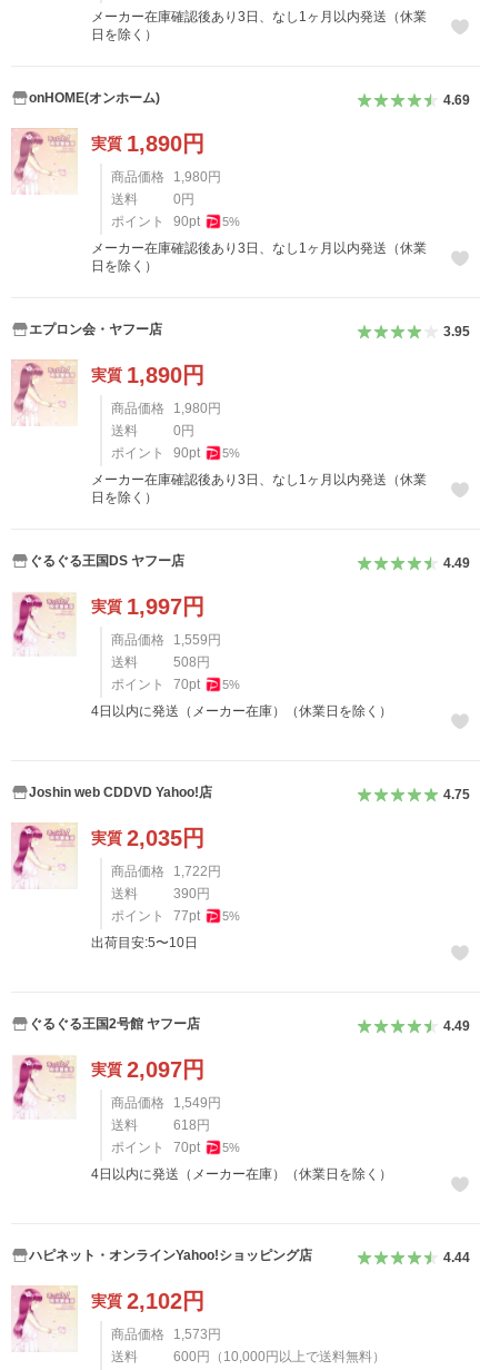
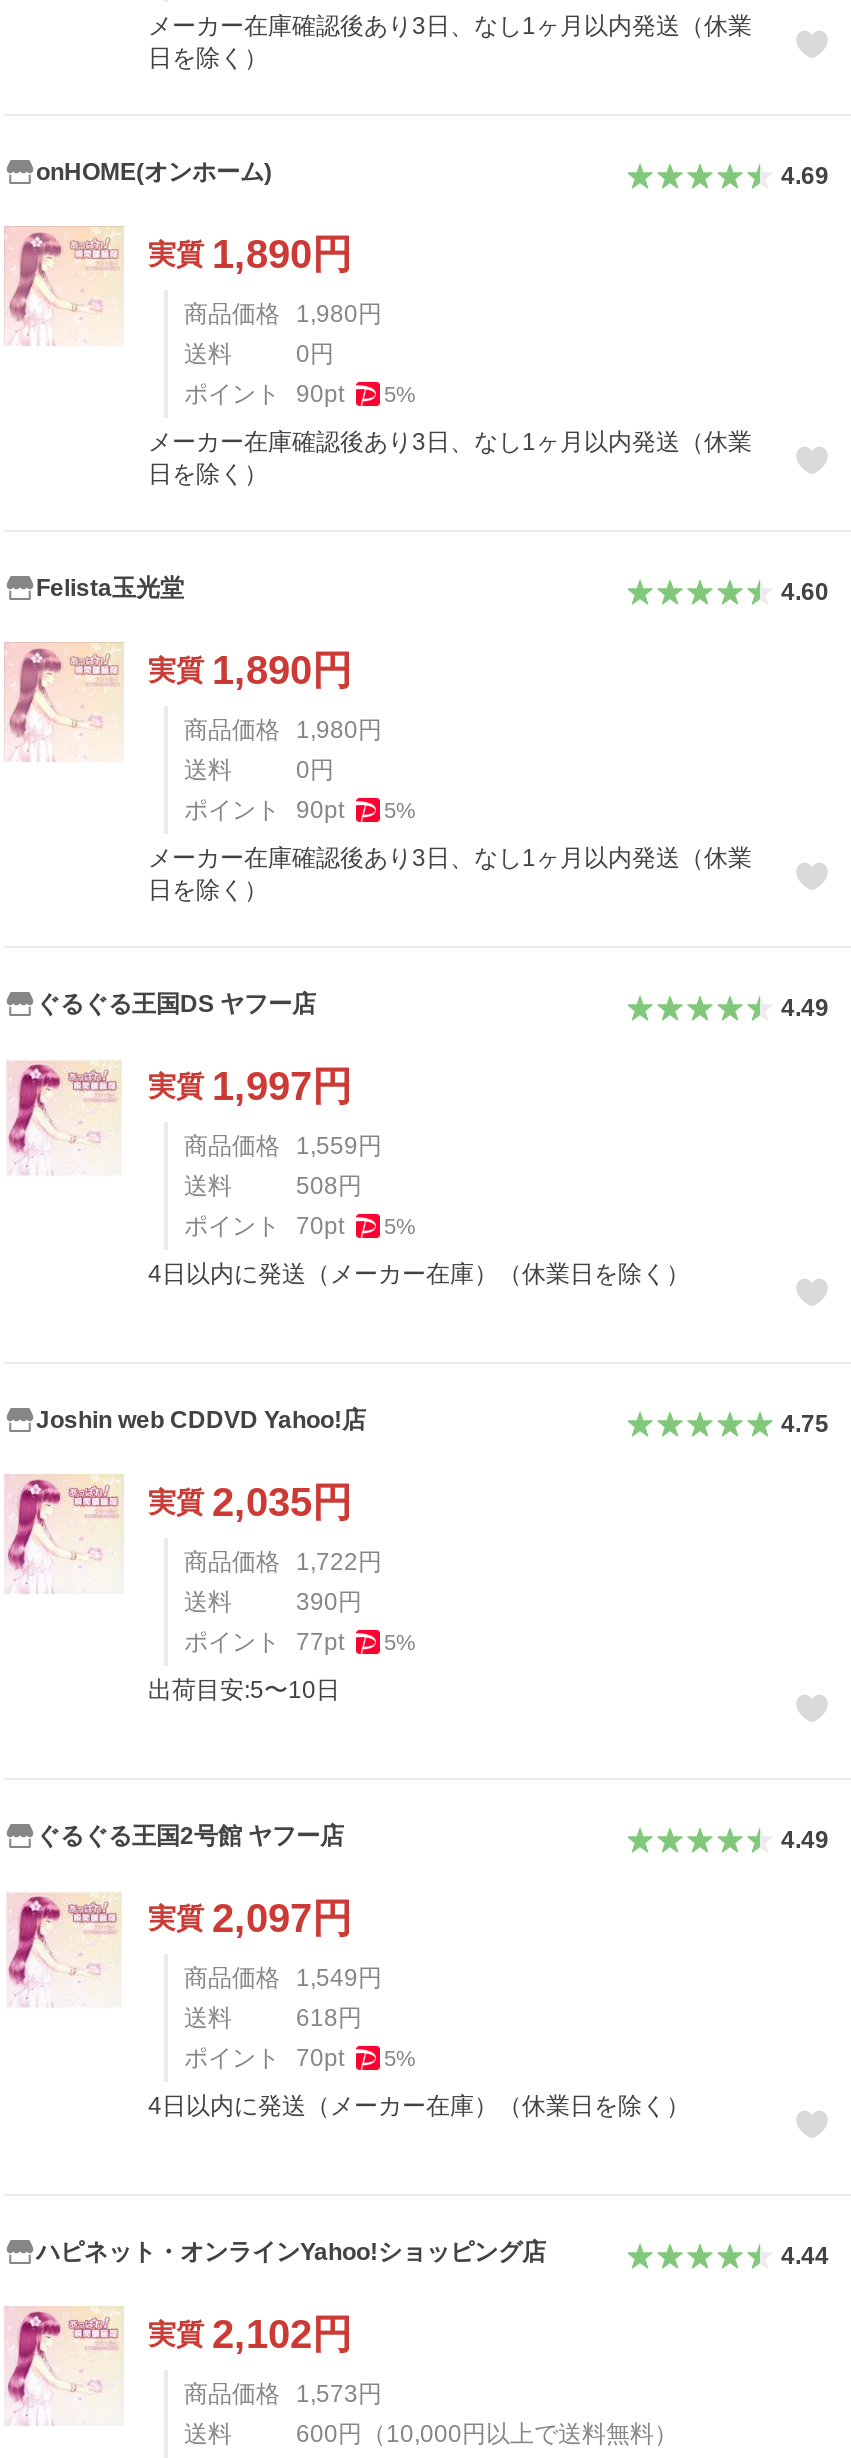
- エプロン会・ヤフー店
- 3.95
+ Felista玉光堂
+ 4.60
